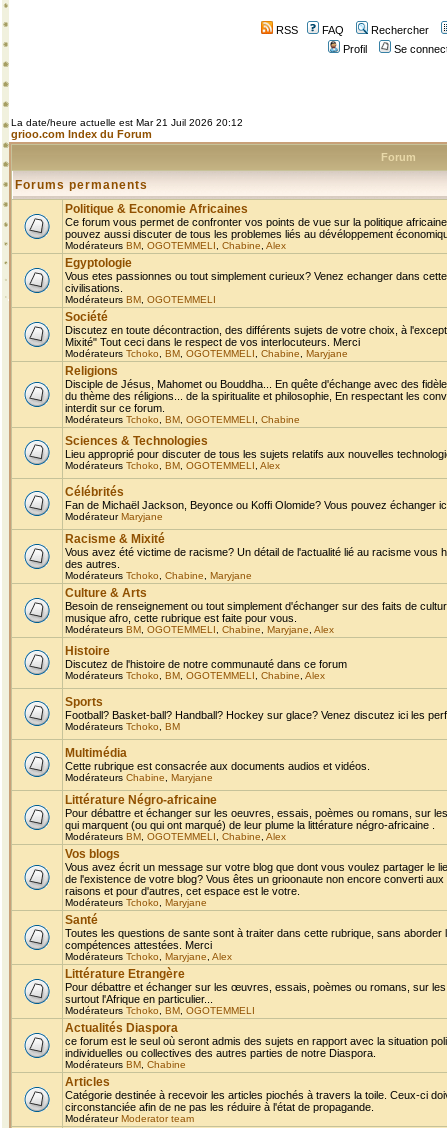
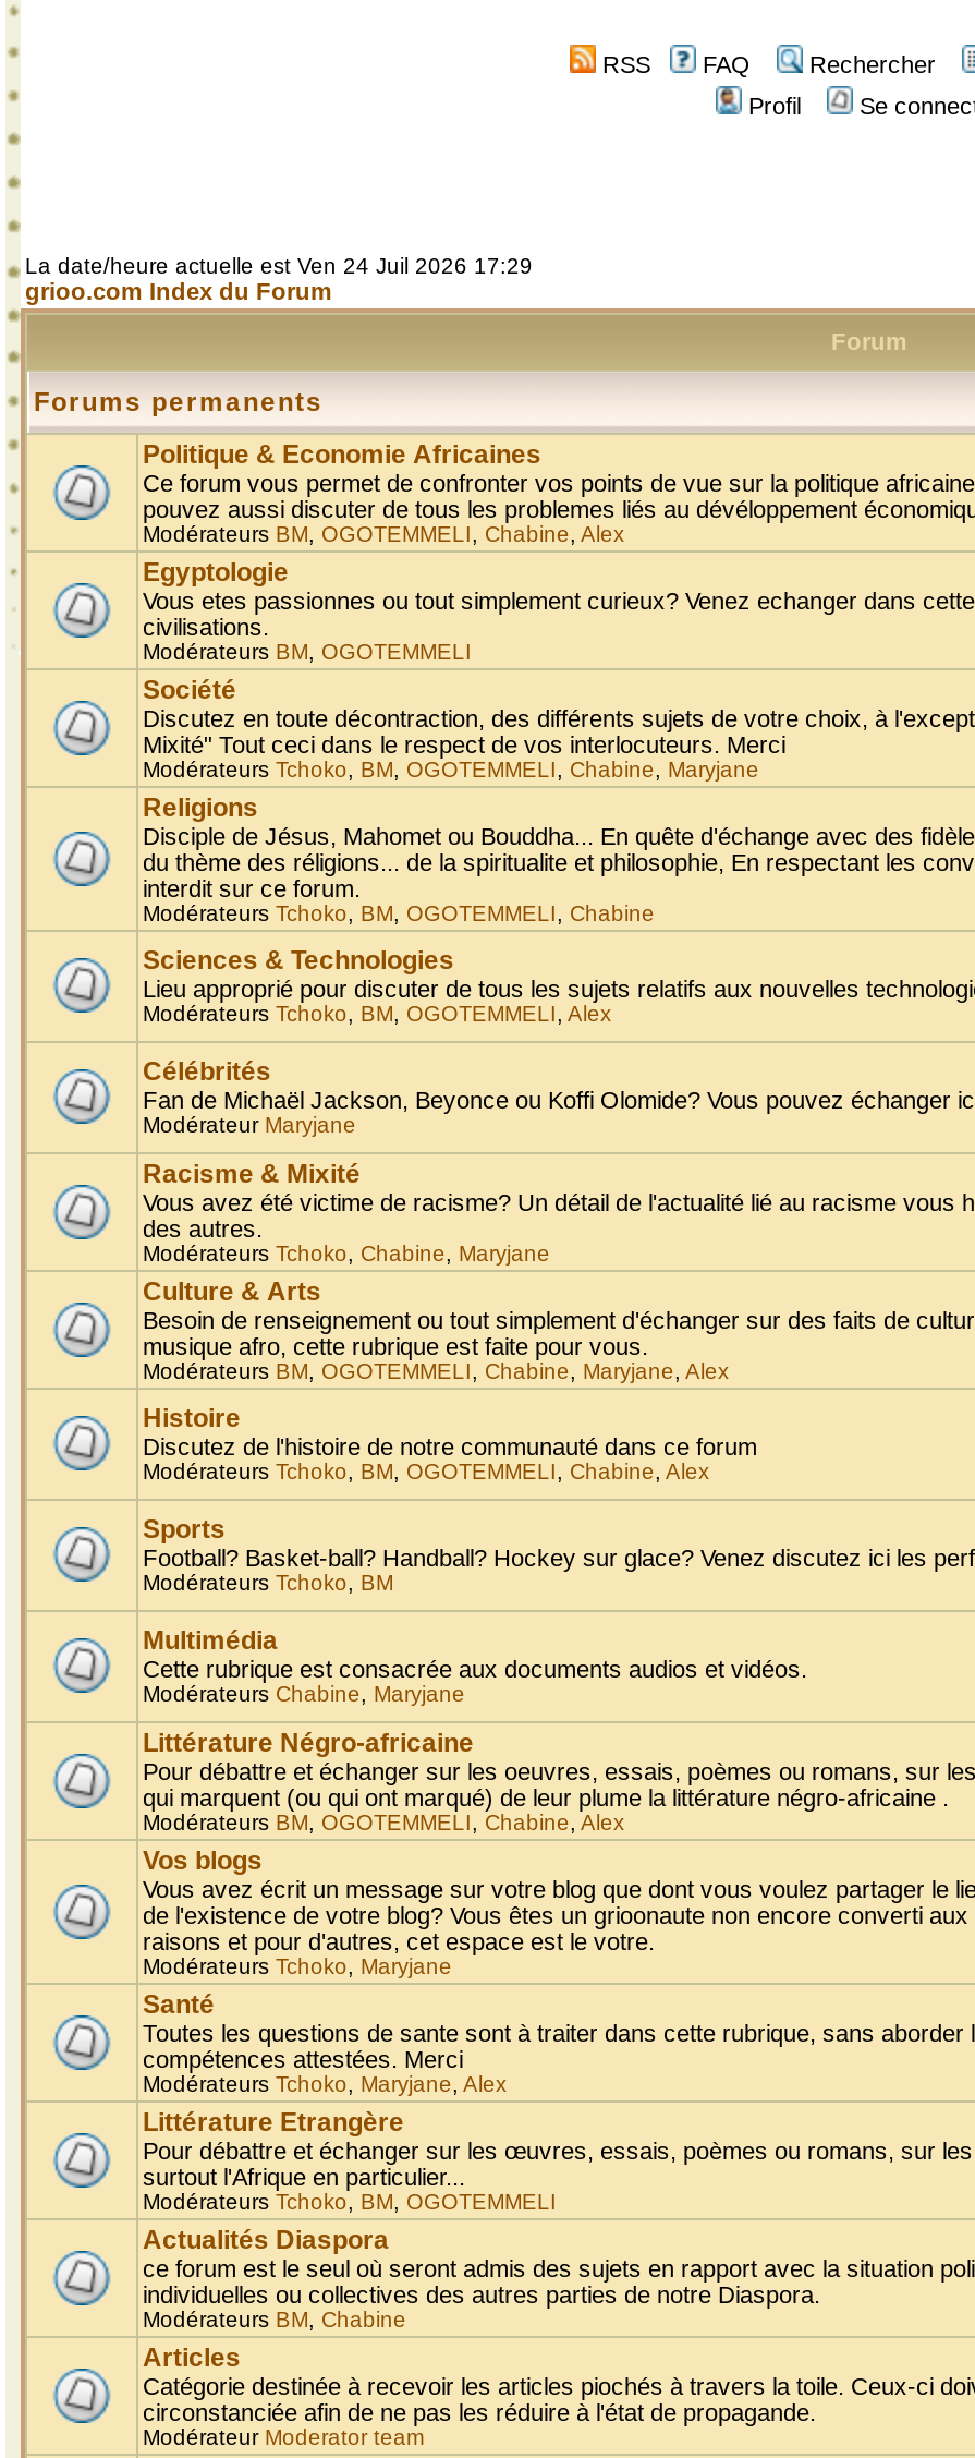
- La date/heure actuelle est Mar 21 Juil 2026 20:12
+ La date/heure actuelle est Ven 24 Juil 2026 17:29
